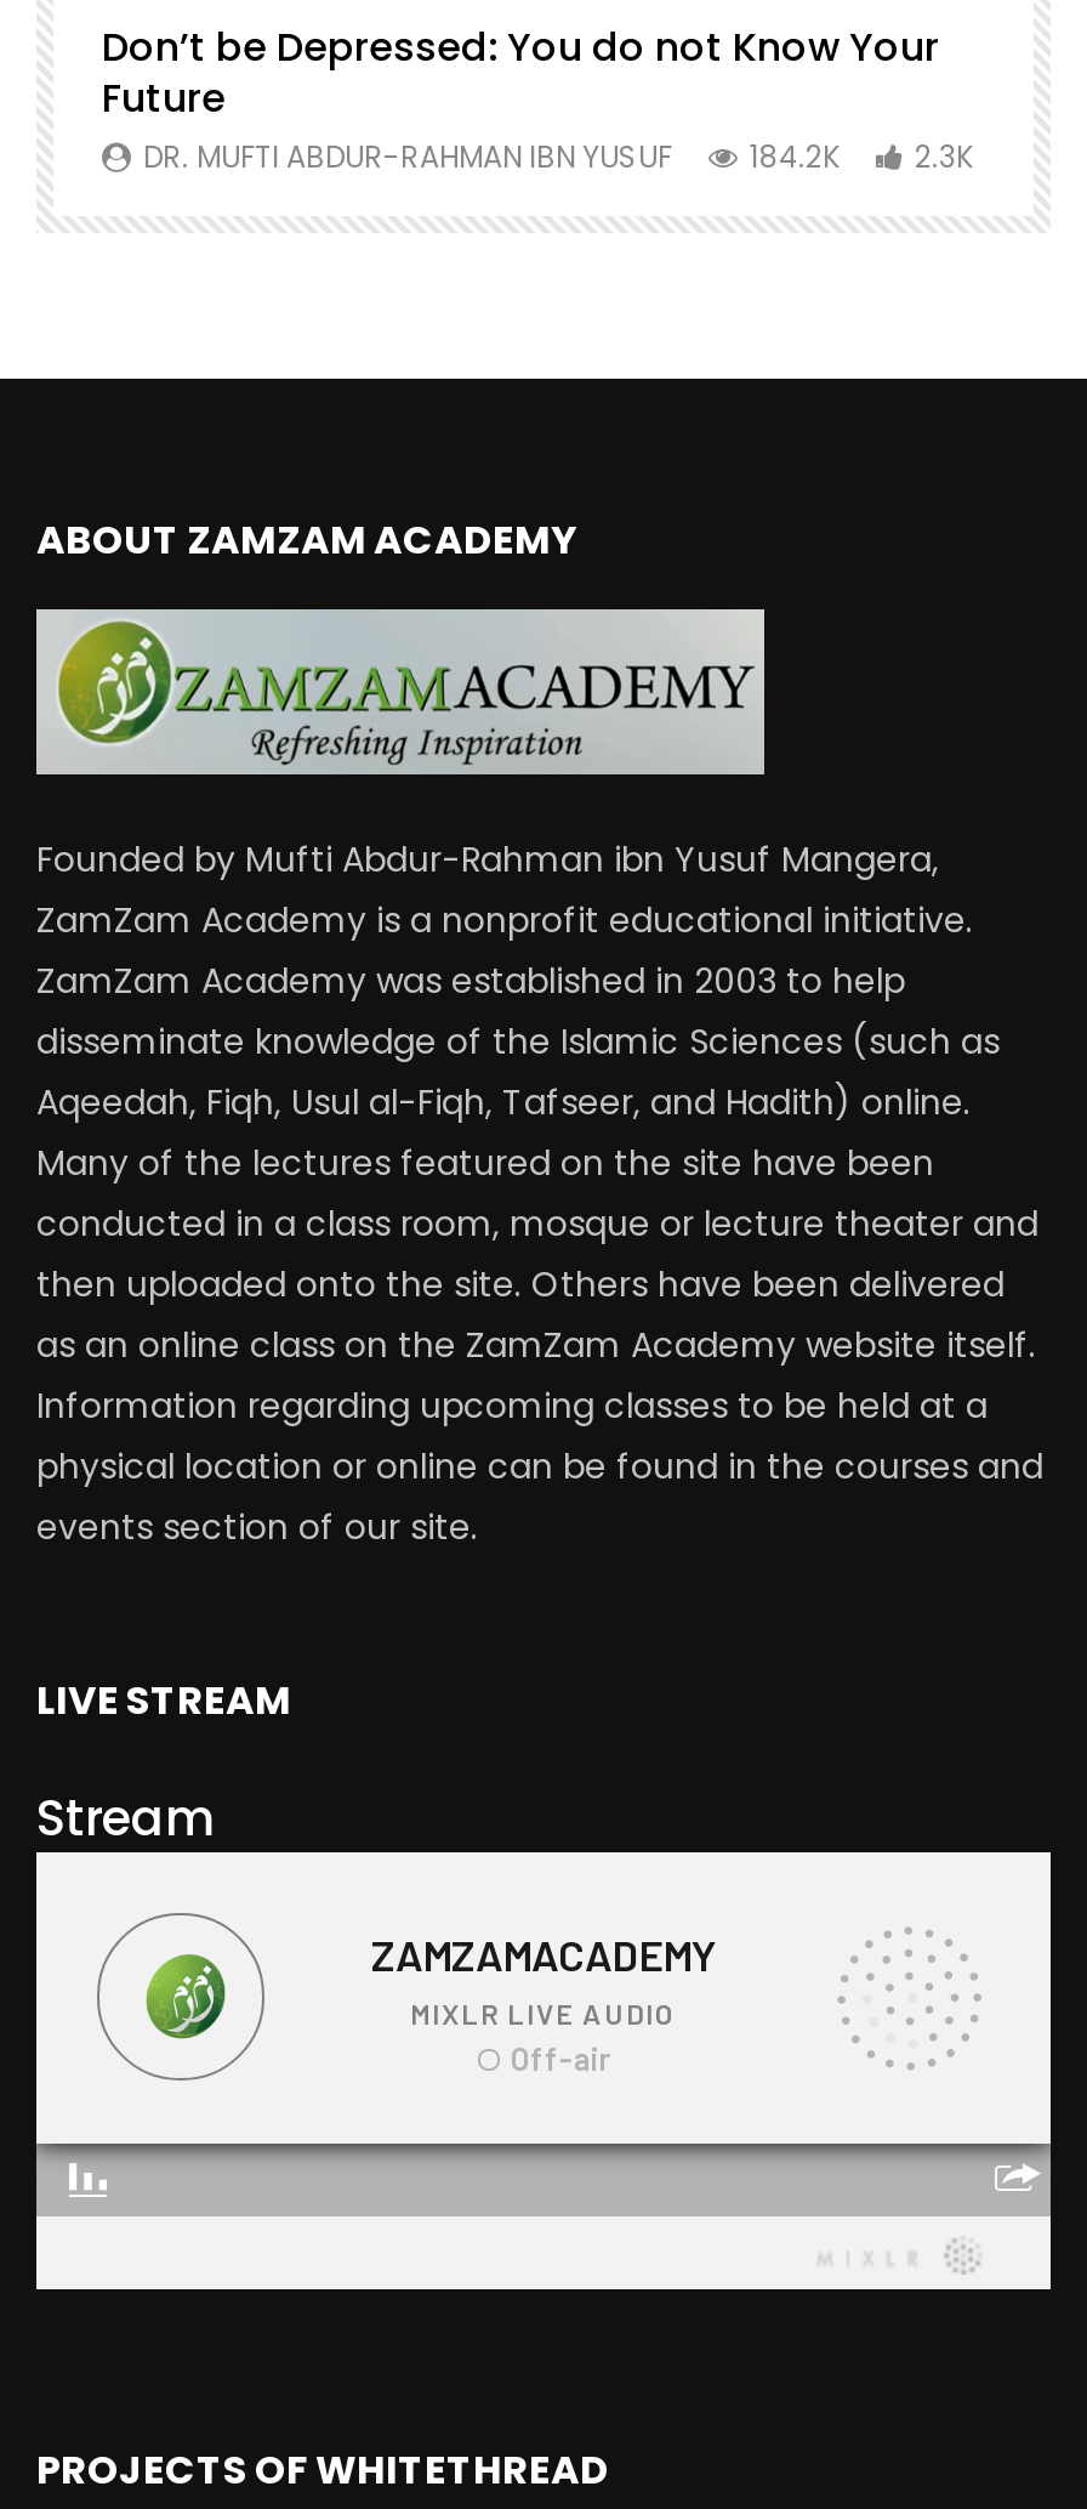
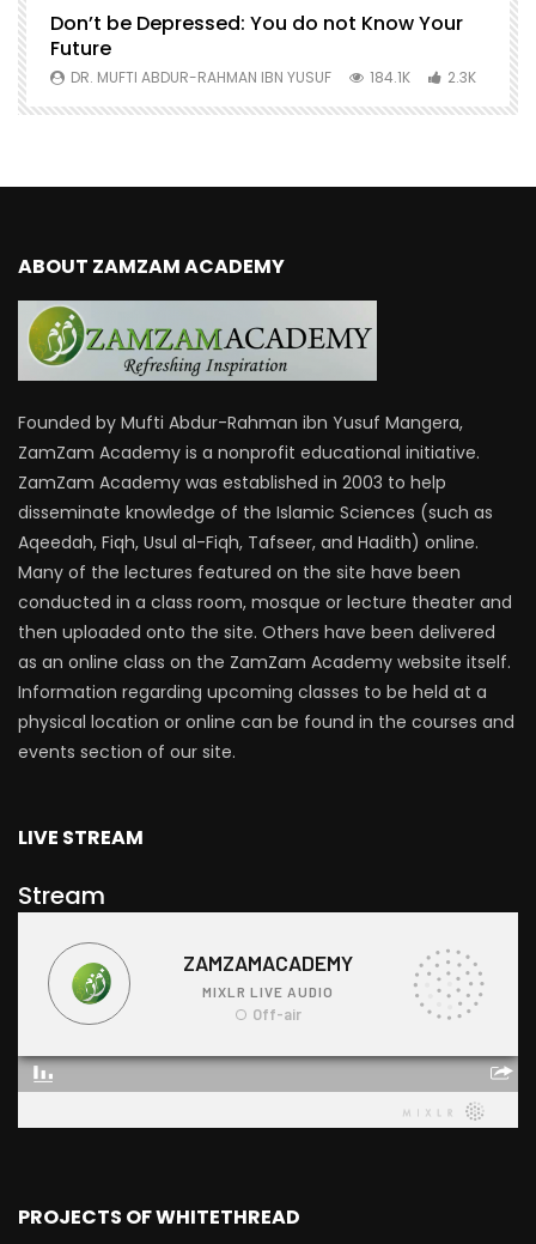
- DR. MUFTI ABDUR-RAHMAN IBN YUSUF 184.2K 2.3K
+ DR. MUFTI ABDUR-RAHMAN IBN YUSUF 184.1K 2.3K
